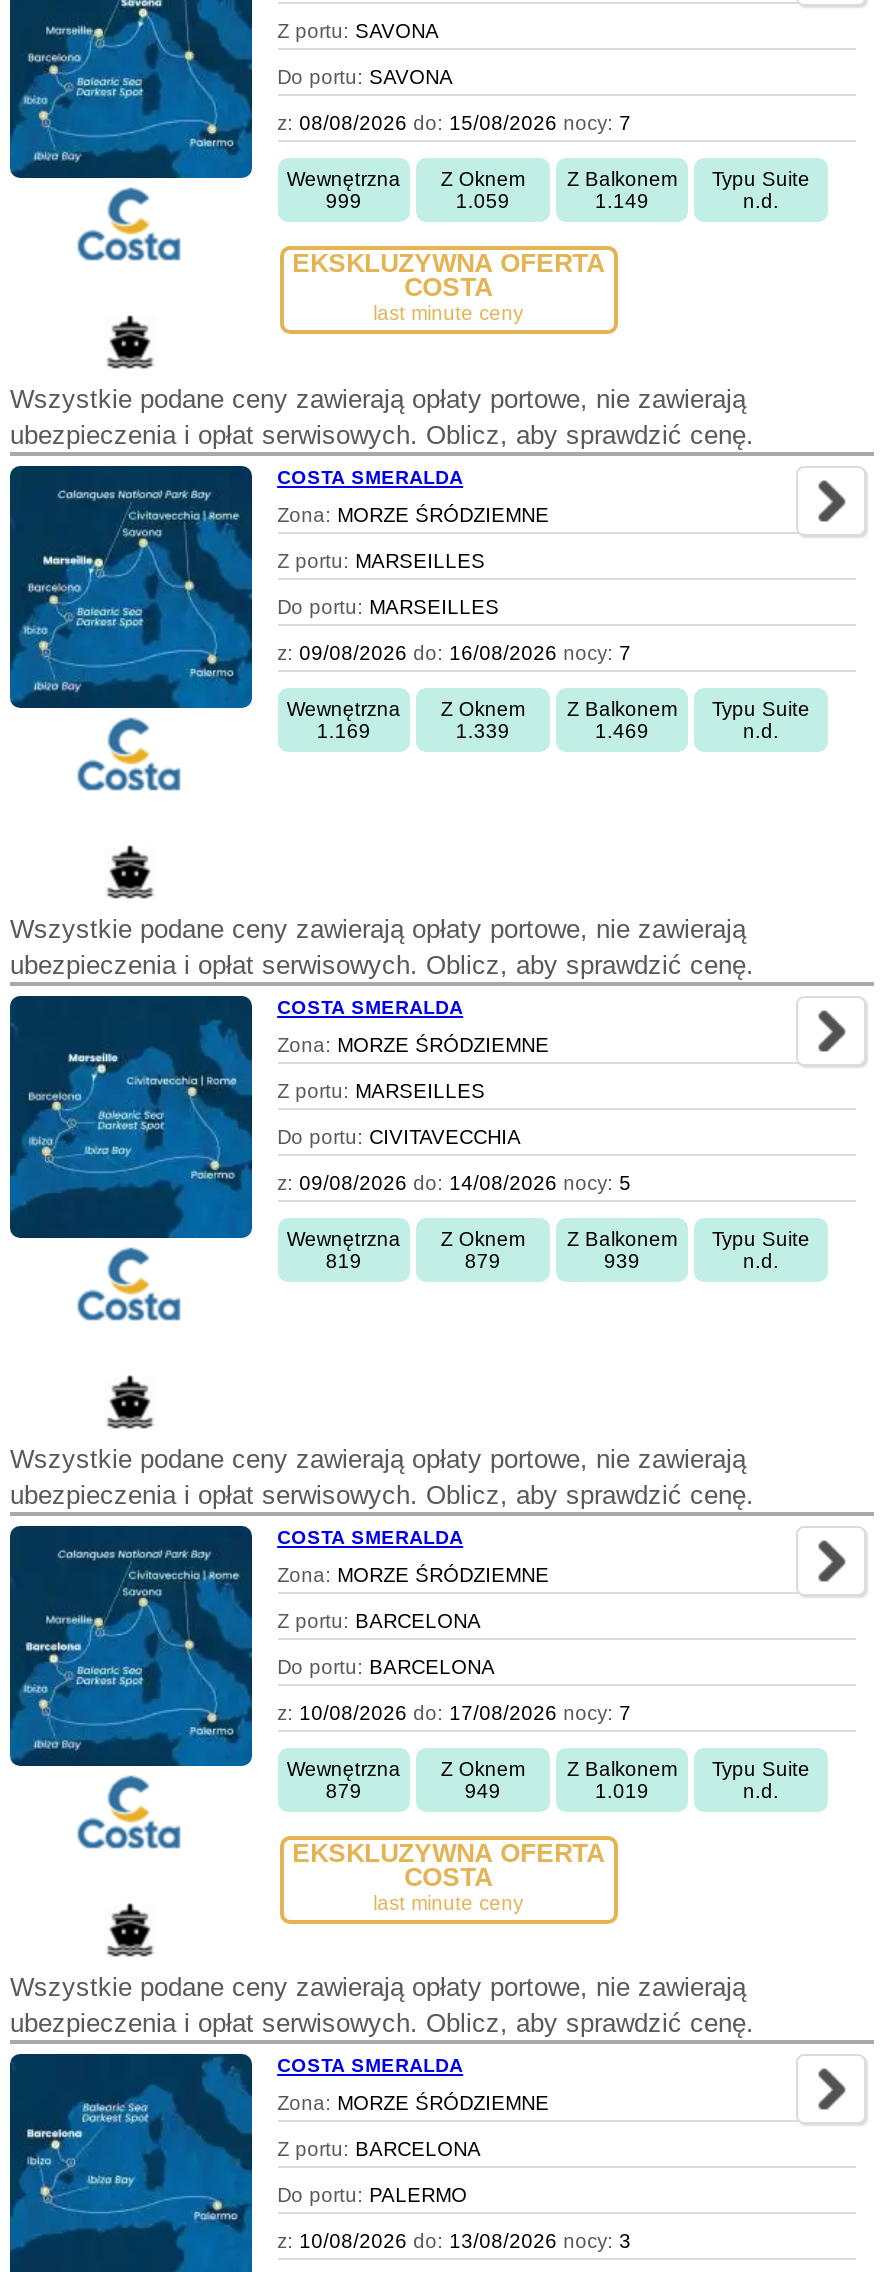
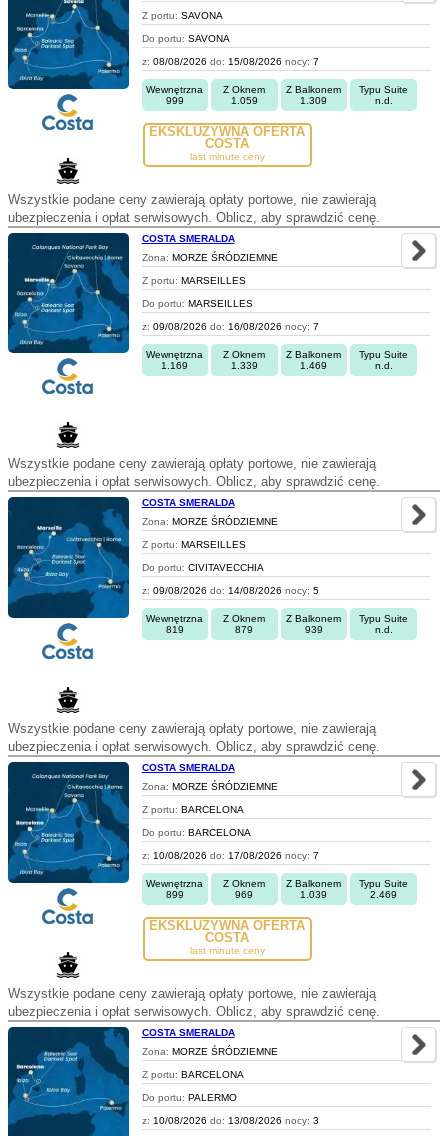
- 1.149
+ 1.309

- 879
+ 899

- 949
+ 969

- 1.019
+ 1.039

- n.d.
+ 2.469
